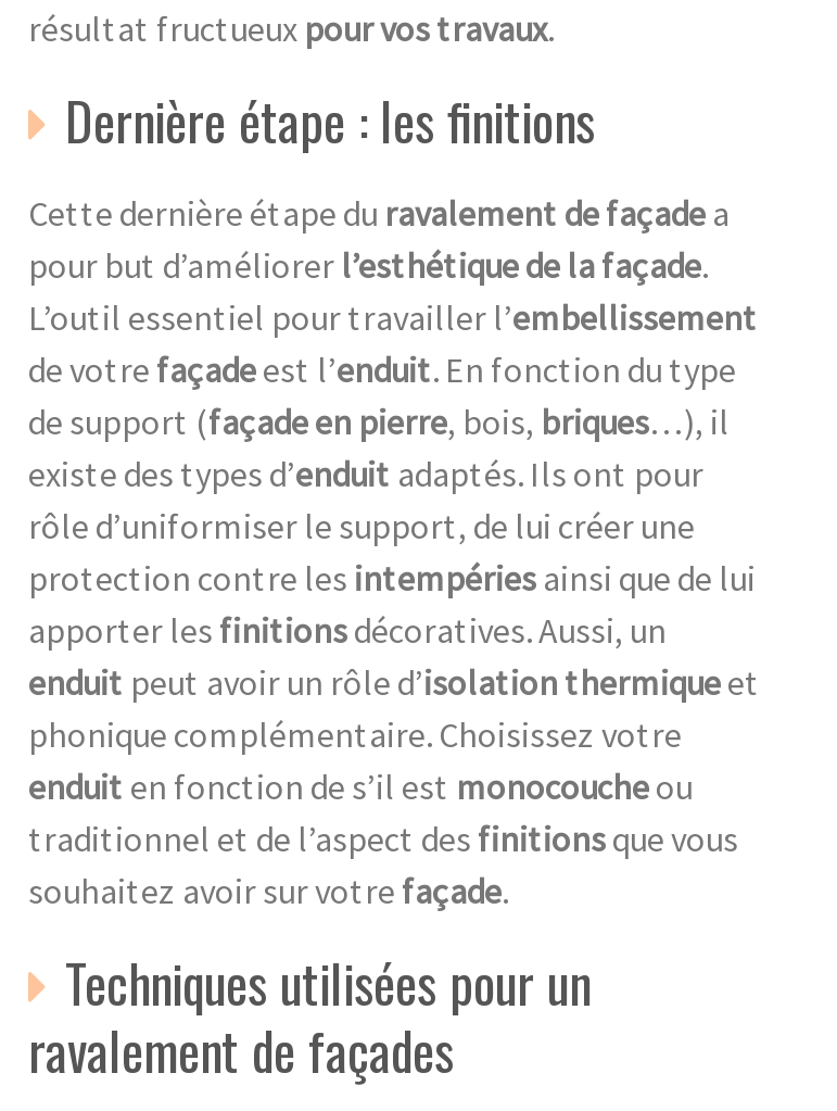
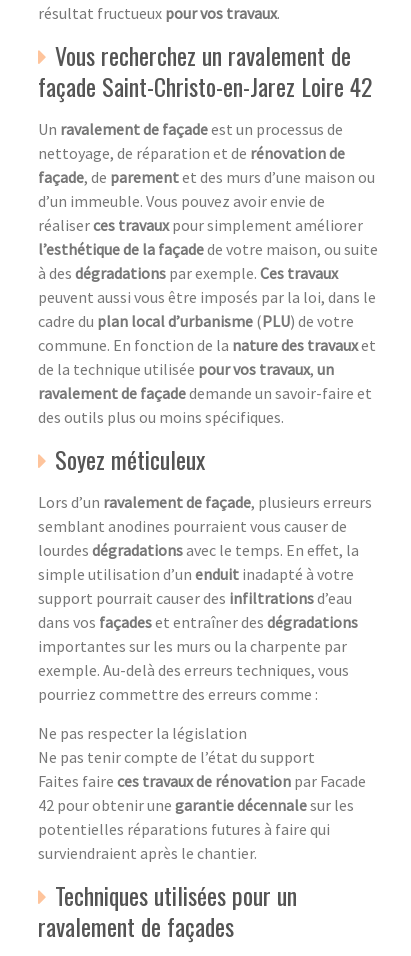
- Dernière étape : les finitions
- Cette dernière étape du ravalement de façade a
- pour but d’améliorer l’esthétique de la façade.
- L’outil essentiel pour travailler l’embellissement
- de votre façade est l’enduit. En fonction du type
- de support (façade en pierre, bois, briques …), il
- existe des types d’enduit adaptés. Ils ont pour
- rôle d’uniformiser le support, de lui créer une
- protection contre les intempéries ainsi que de lui
- apporter les finitions décoratives. Aussi, un
- enduit peut avoir un rôle d’isolation thermique et
- phonique complémentaire. Choisissez votre
- enduit en fonction de s’il est monocouche ou
- traditionnel et de l’aspect des finitions que vous
- souhaitez avoir sur votre façade.
+ Vous recherchez un ravalement de
+ façade Saint-Christo-en-Jarez Loire 42
+ Un ravalement de façade est un processus de
+ nettoyage, de réparation et de rénovation de
+ façade, de parement et des murs d’une maison ou
+ d’un immeuble. Vous pouvez avoir envie de
+ réaliser ces travaux pour simplement améliorer
+ l’esthétique de la façade de votre maison, ou suite
+ à des dégradations par exemple. Ces travaux
+ peuvent aussi vous être imposés par la loi, dans le
+ cadre du plan local d’urbanisme (PLU) de votre
+ commune. En fonction de la nature des travauxet
+ de la technique utilisée pour vos travaux, un
+ ravalement de façade demande un savoir-faire et
+ des outils plus ou moins spécifiques.
+ Soyez méticuleux
+ Lors d’un ravalement de façade, plusieurs erreurs
+ semblant anodines pourraient vous causer de
+ lourdes dégradations avec le temps. En effet, la
+ simple utilisation d’un enduit inadapté à votre
+ support pourrait causer des infiltrations d’eau
+ dans vos façades et entraîner des dégradations
+ importantes sur les murs ou la charpente par
+ exemple. Au-delà des erreurs techniques, vous
+ pourriez commettre des erreurs comme :
+ Ne pas respecter la législation
+ Ne pas tenir compte de l’état du support
+ Faites faire ces travaux de rénovation par Facade
+ 42 pour obtenir une garantie décennalesur les
+ potentielles réparations futures à faire qui
+ surviendraient après le chantier.
